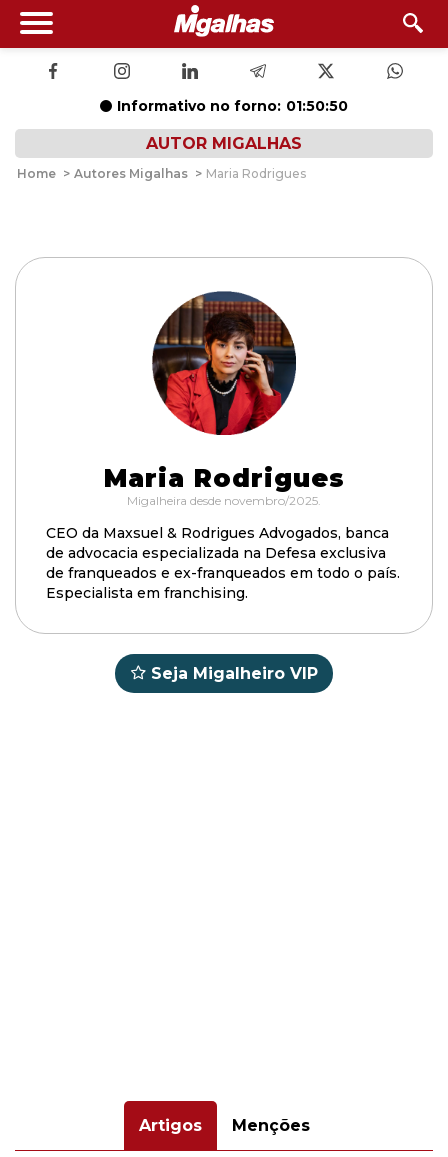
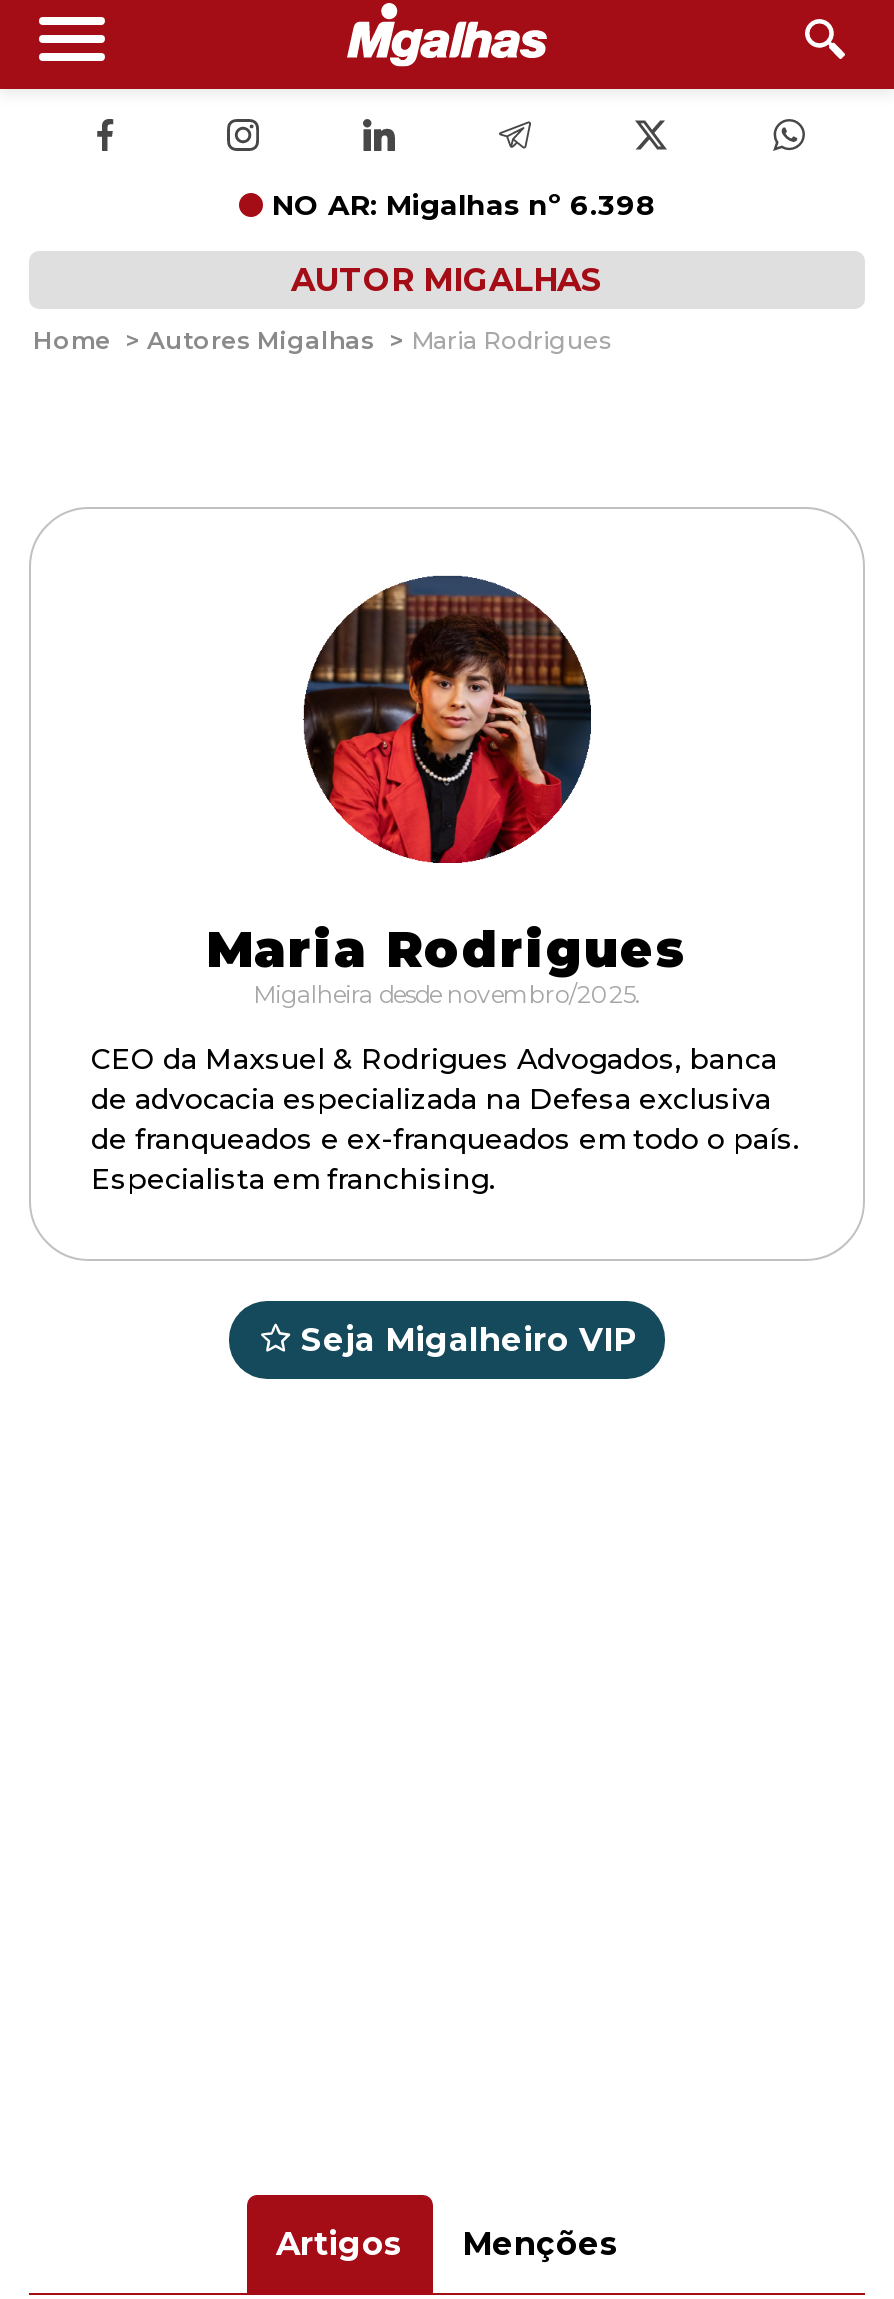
- Informativo no forno: 01:50:50
+ NO AR: Migalhas nº 6.398
